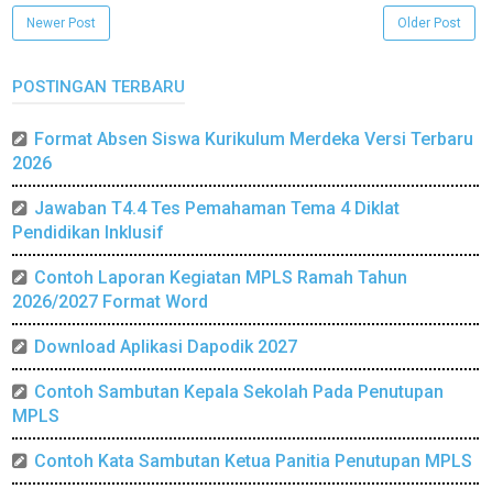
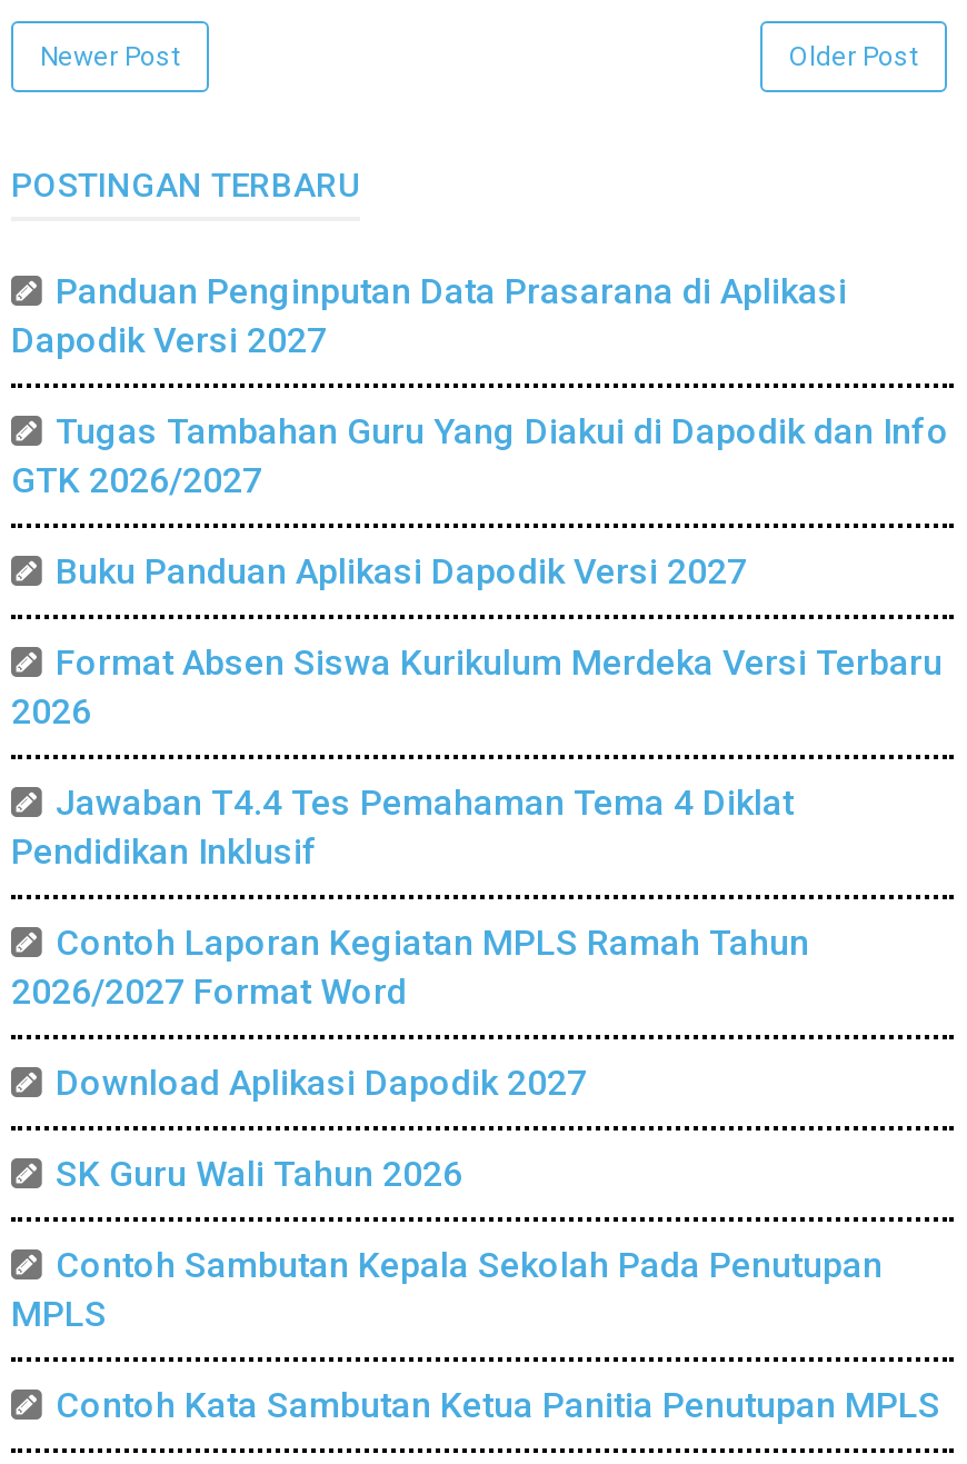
+ Panduan Penginputan Data Prasarana di Aplikasi
+ Dapodik Versi 2027
+ Tugas Tambahan Guru Yang Diakui di Dapodik dan Info
+ GTK 2026/2027
+ Buku Panduan Aplikasi Dapodik Versi 2027

+ SK Guru Wali Tahun 2026
